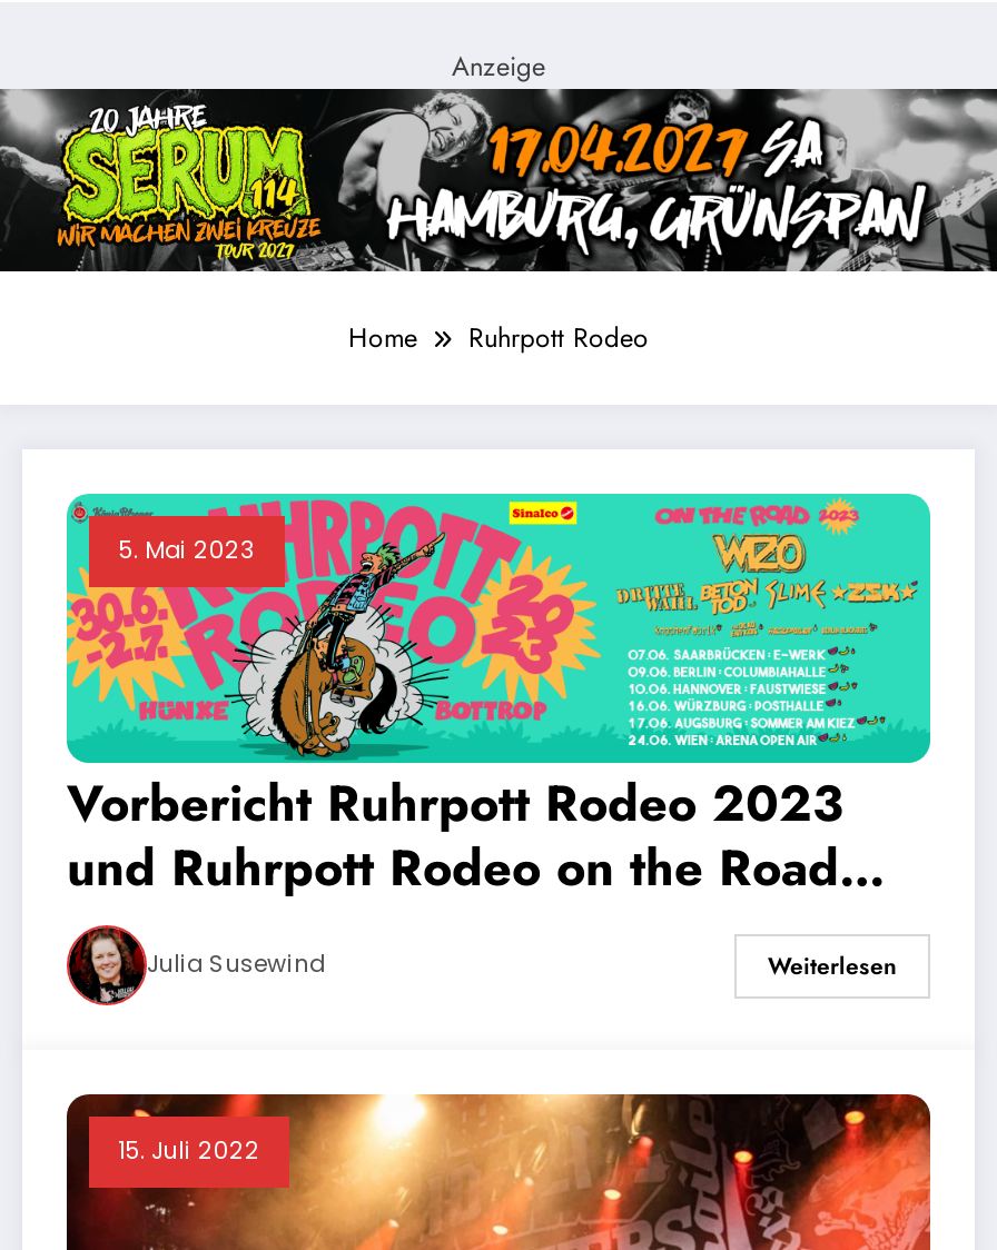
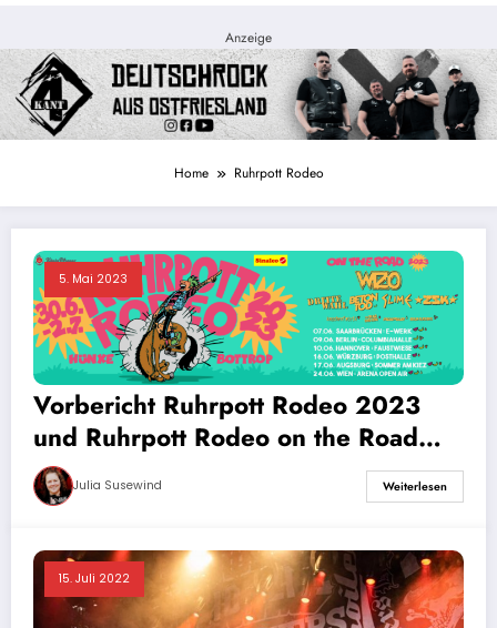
- [image]
+ [image]
